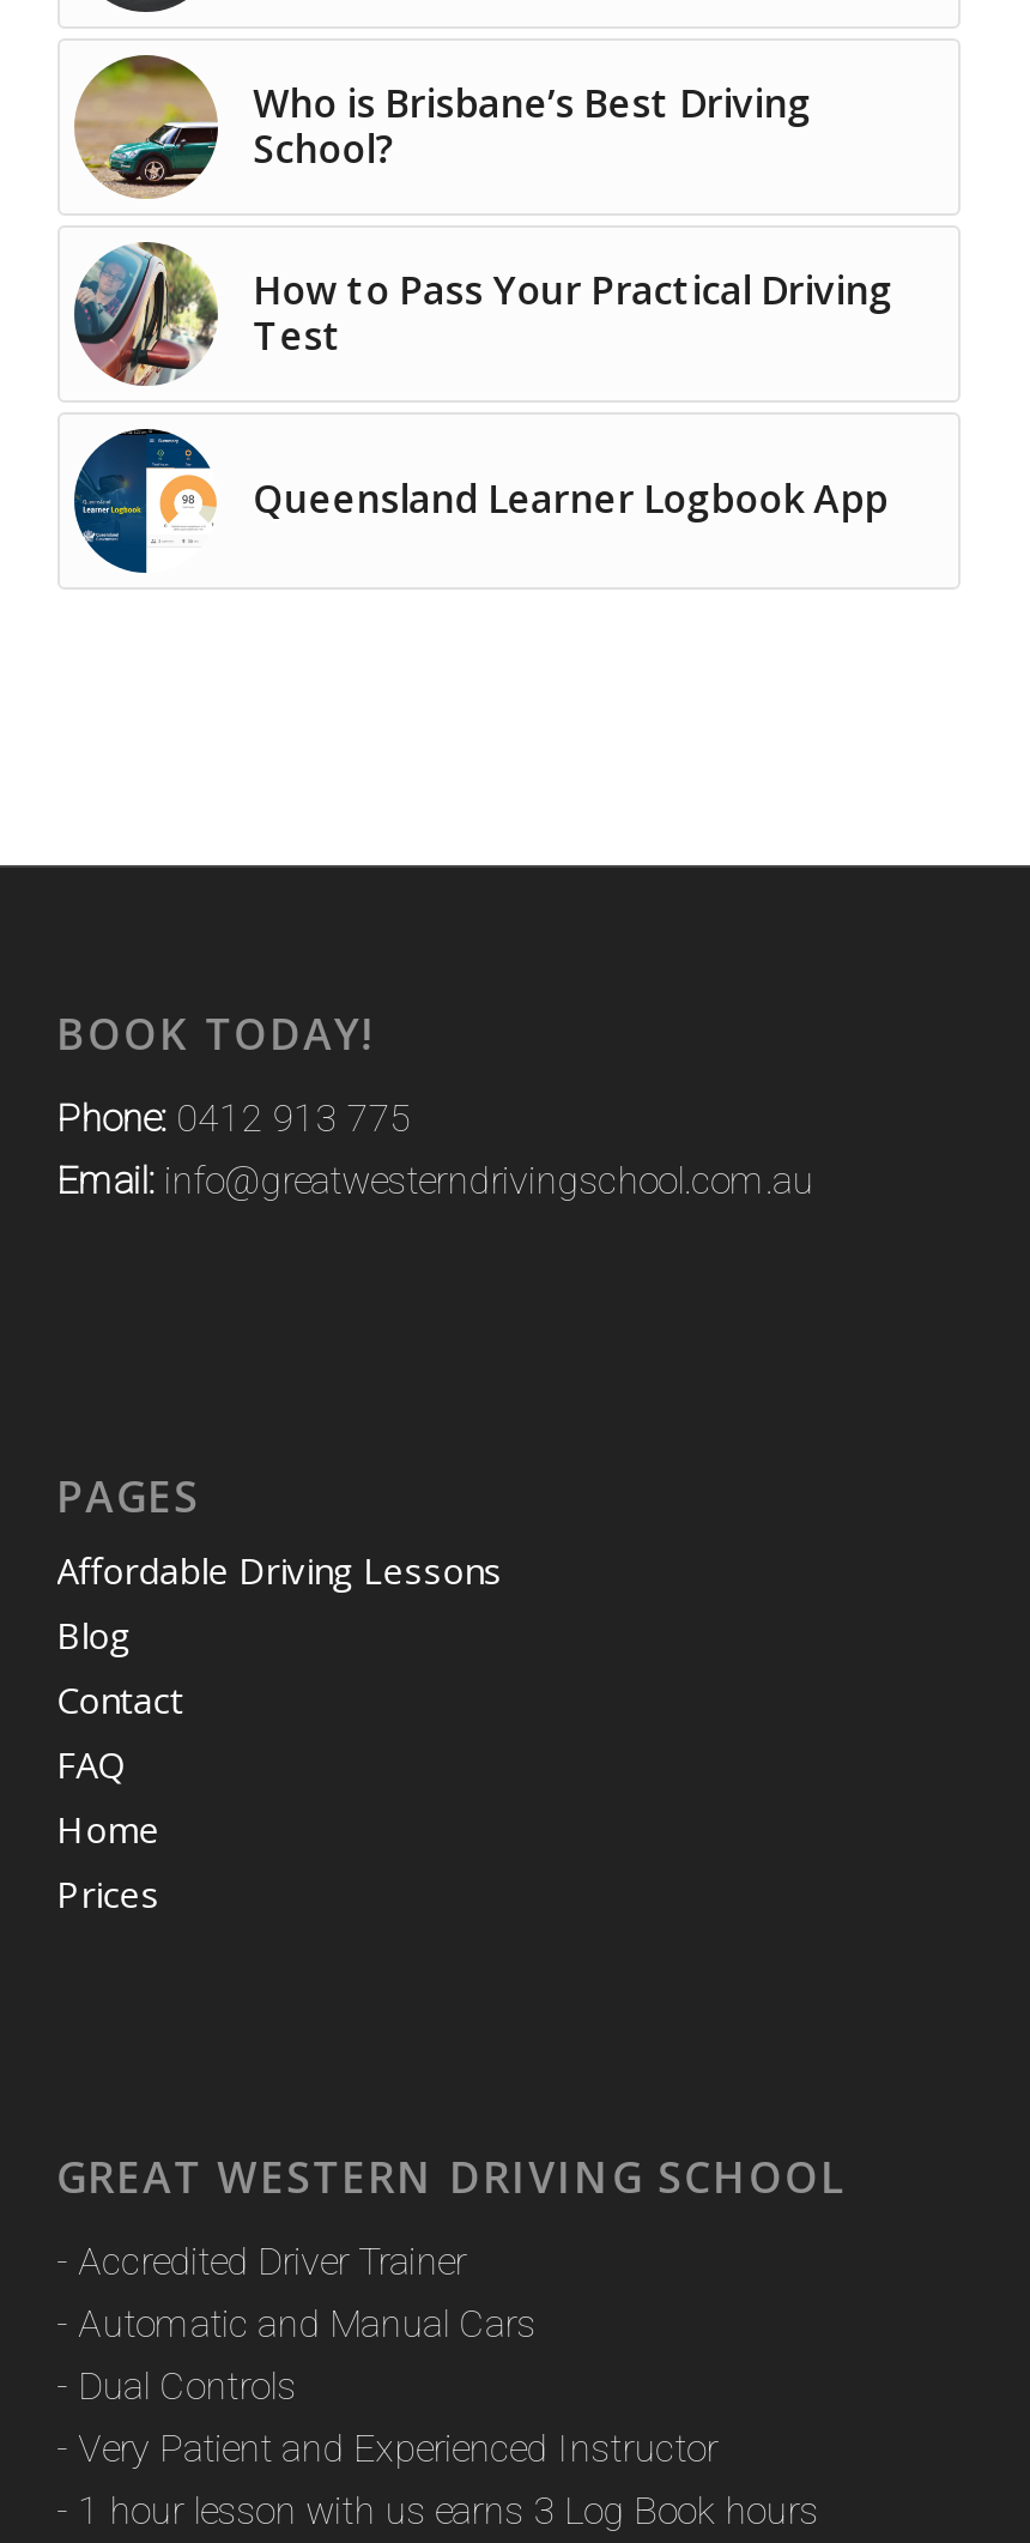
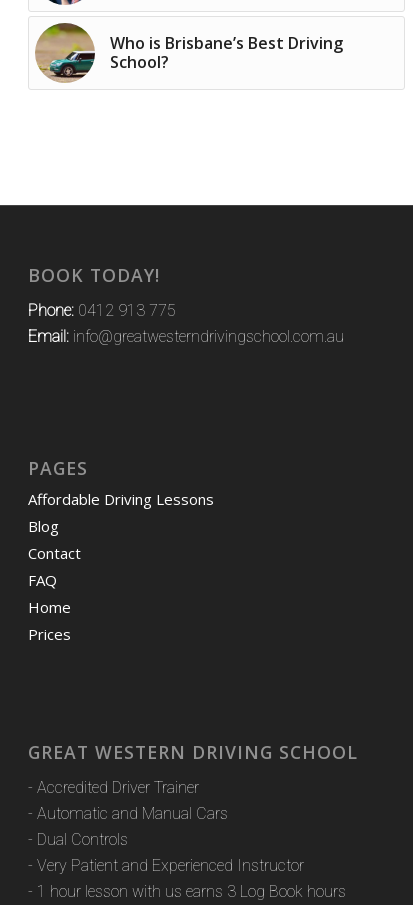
- [image]
- How to Pass Your Practical Driving
- Test
- Queensland Learner Logbook App

- [image]
